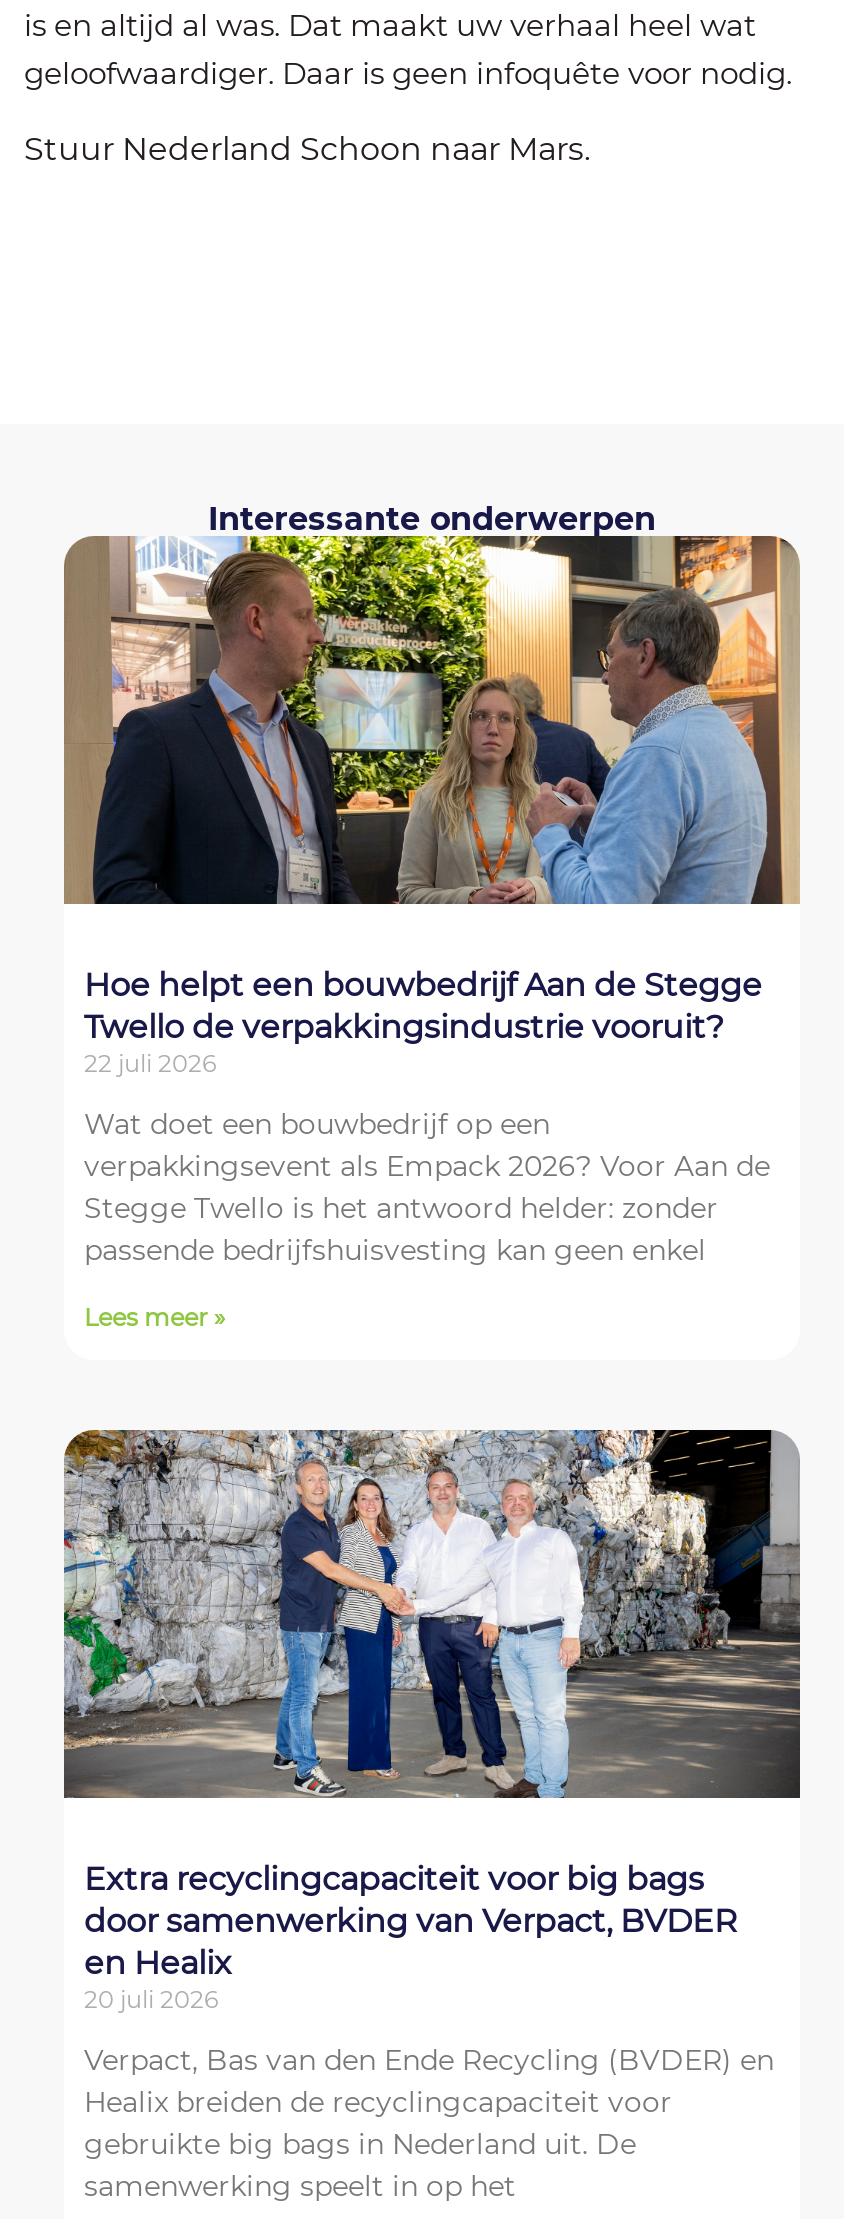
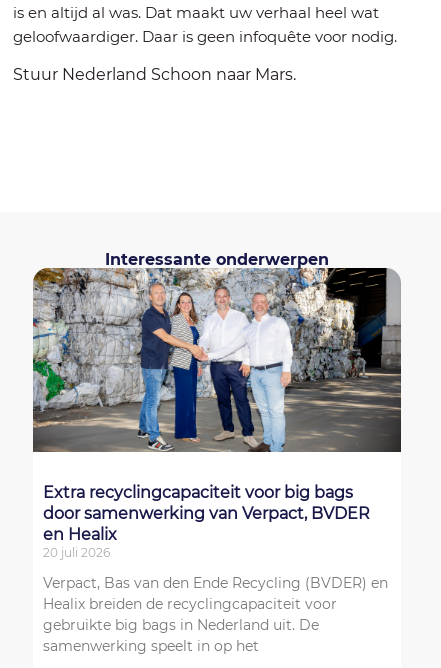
- [image]
- Hoe helpt een bouwbedrijf Aan de Stegge
- Twello de verpakkingsindustrie vooruit?
- 22 juli 2026
- Wat doet een bouwbedrijf op een
- verpakkingsevent als Empack 2026? Voor Aan de
- Stegge Twello is het antwoord helder: zonder
- passende bedrijfshuisvesting kan geen enkel
- Lees meer »
